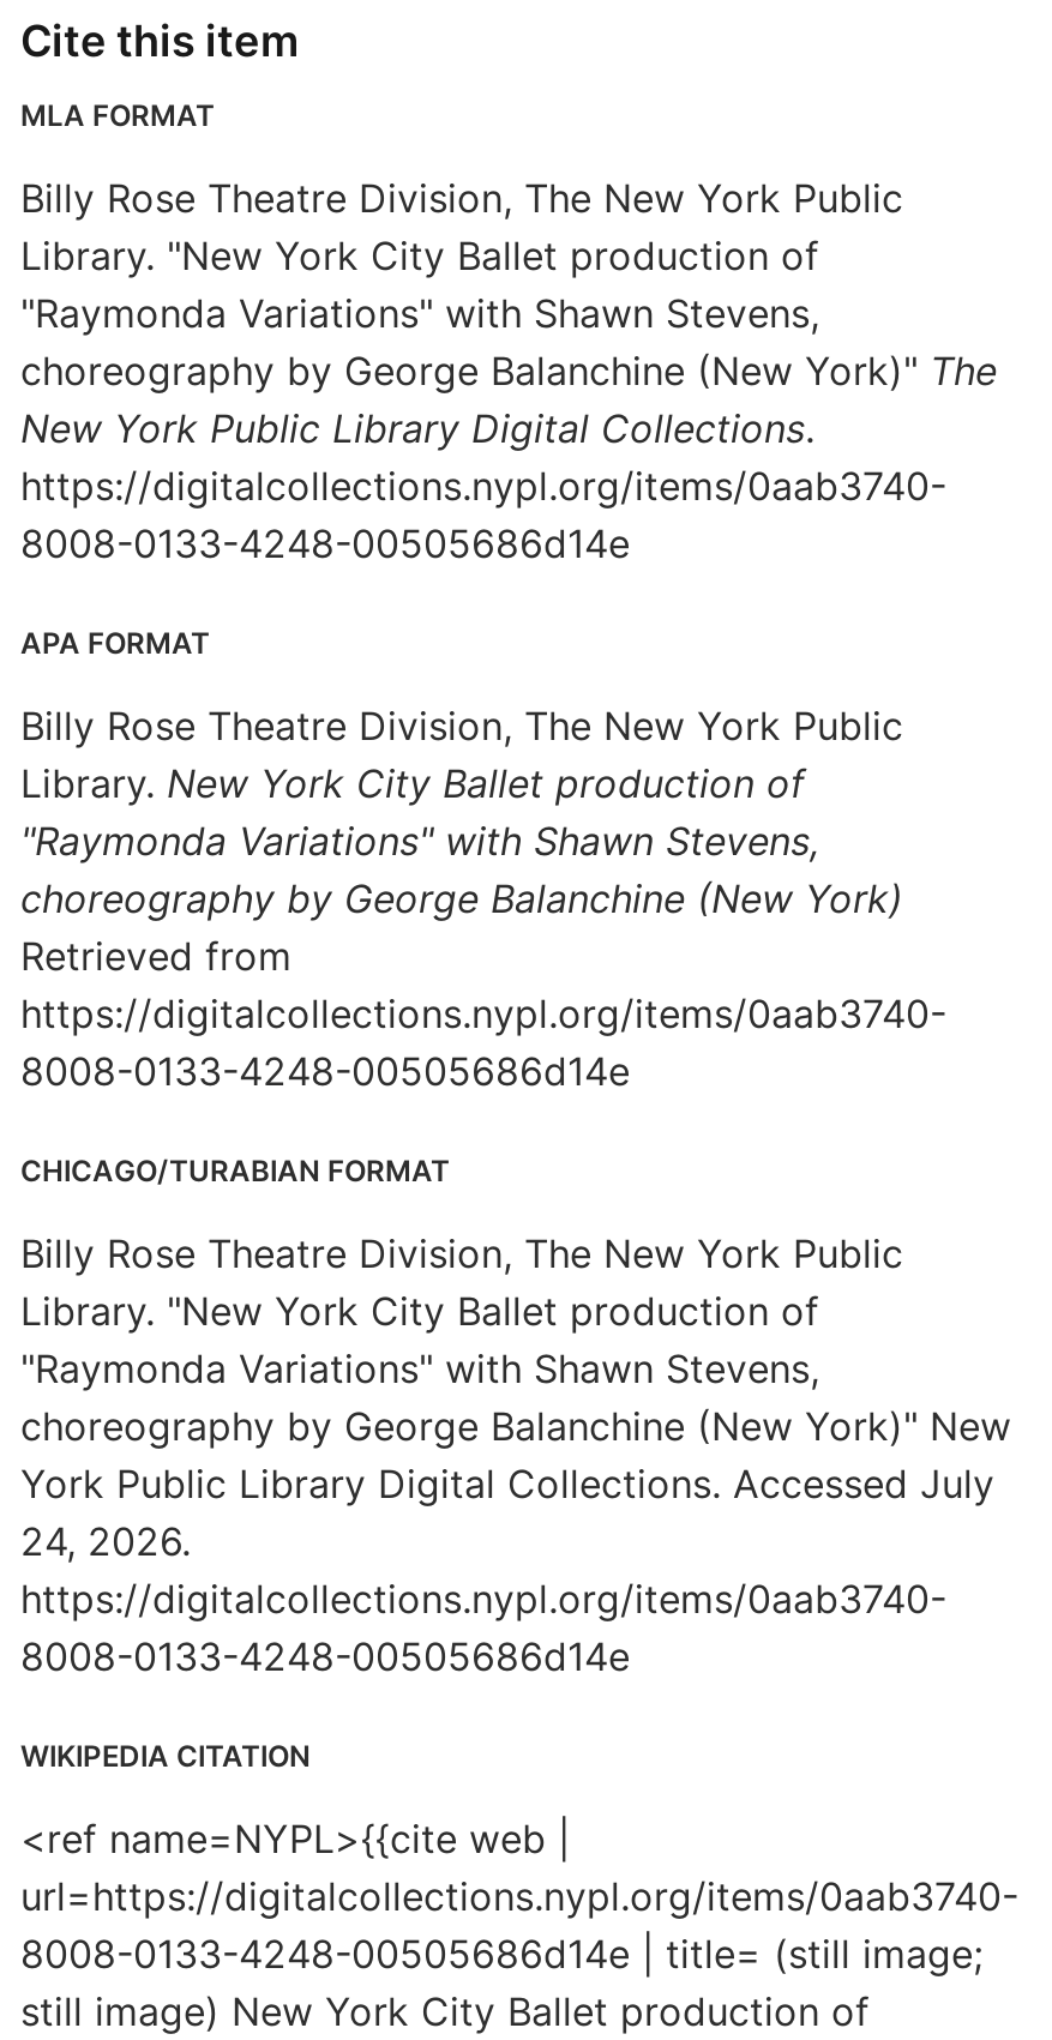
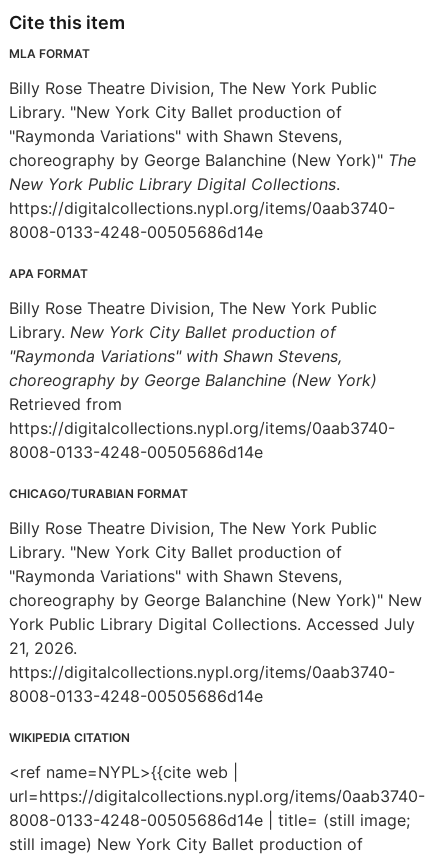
- 24, 2026.
+ 21, 2026.
